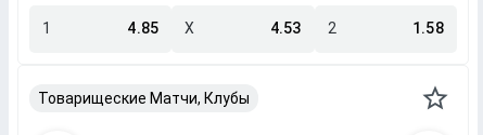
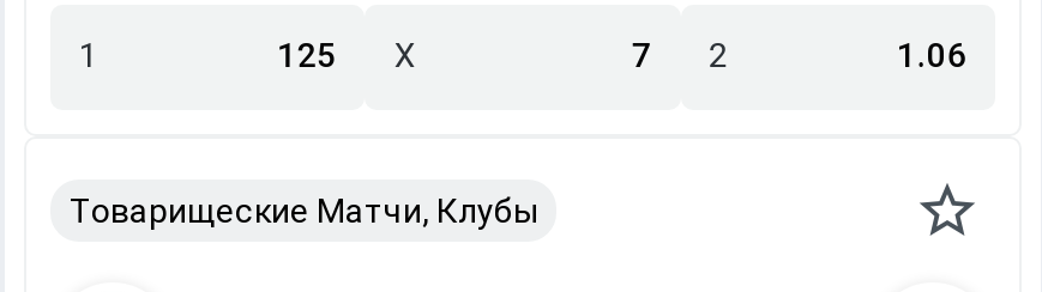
- 4.85 X
+ 125 X

- 4.53 2
+ 7 2

- 1.58
+ 1.06
